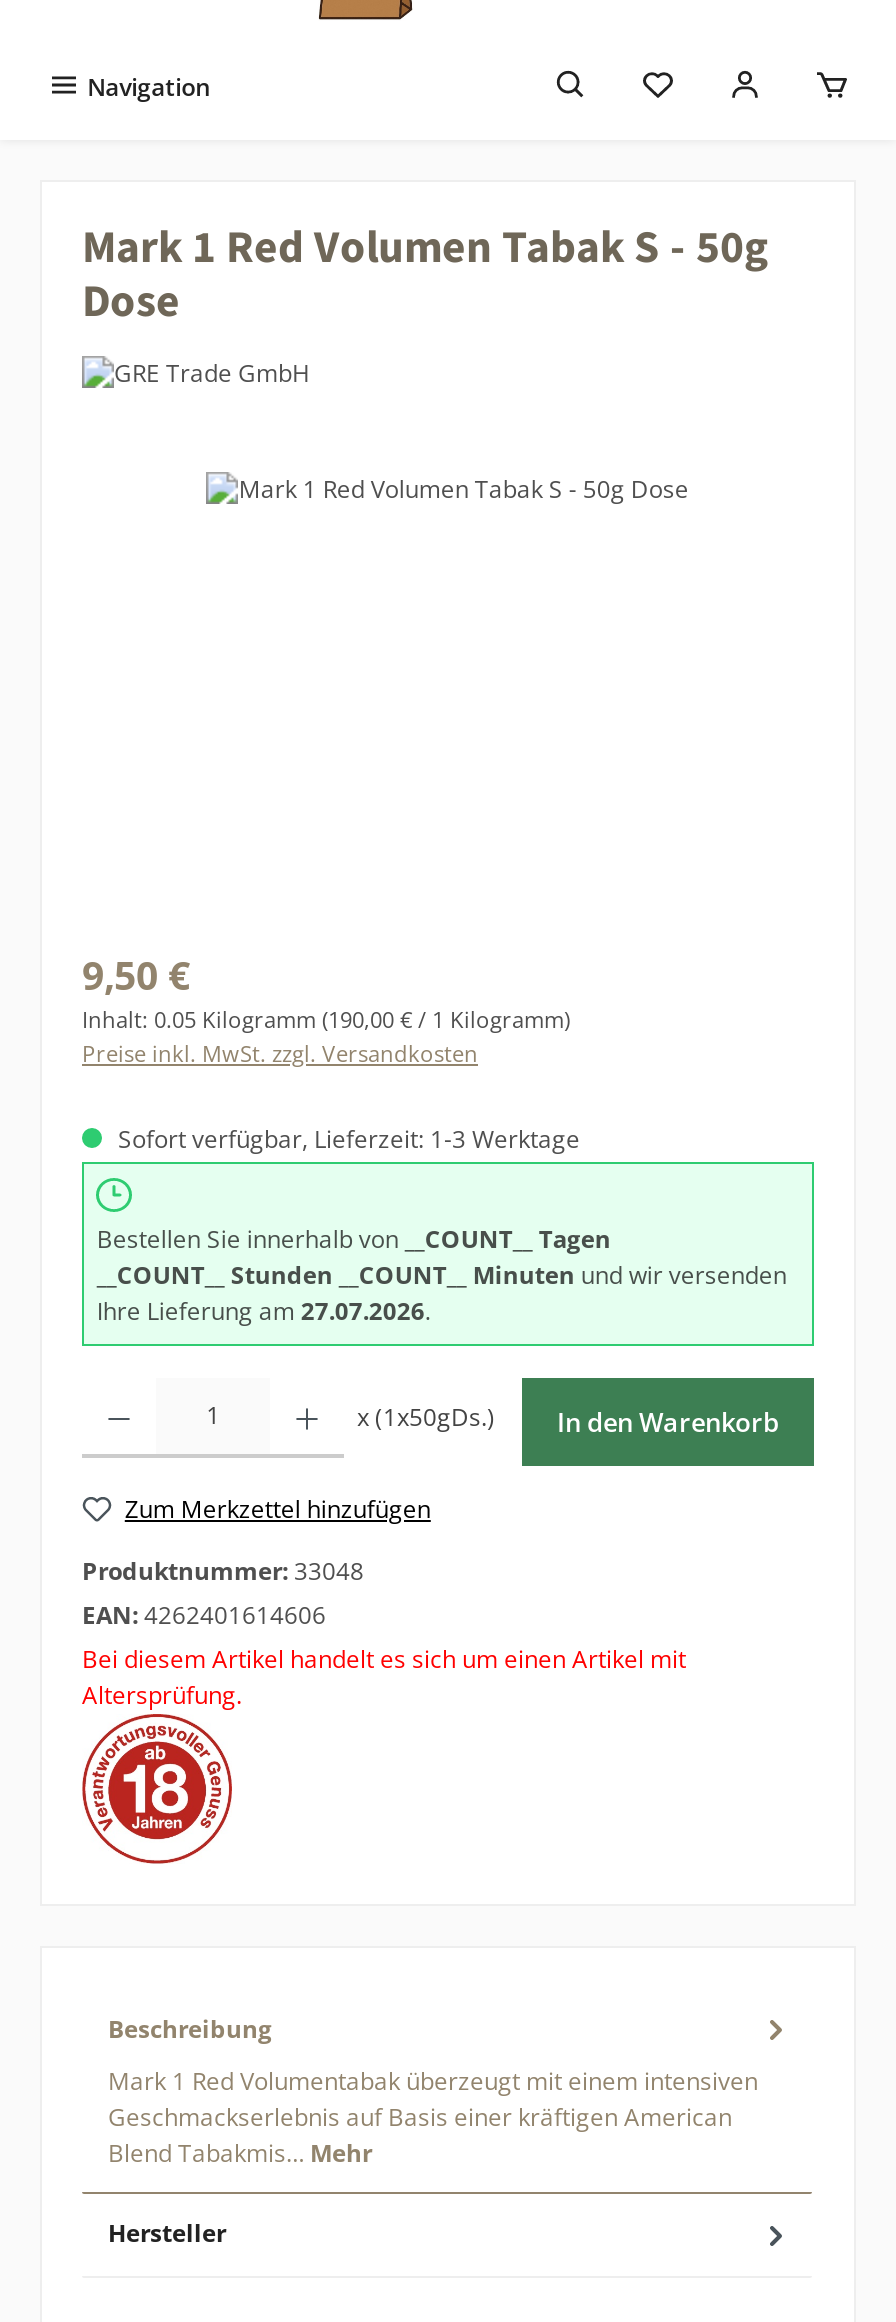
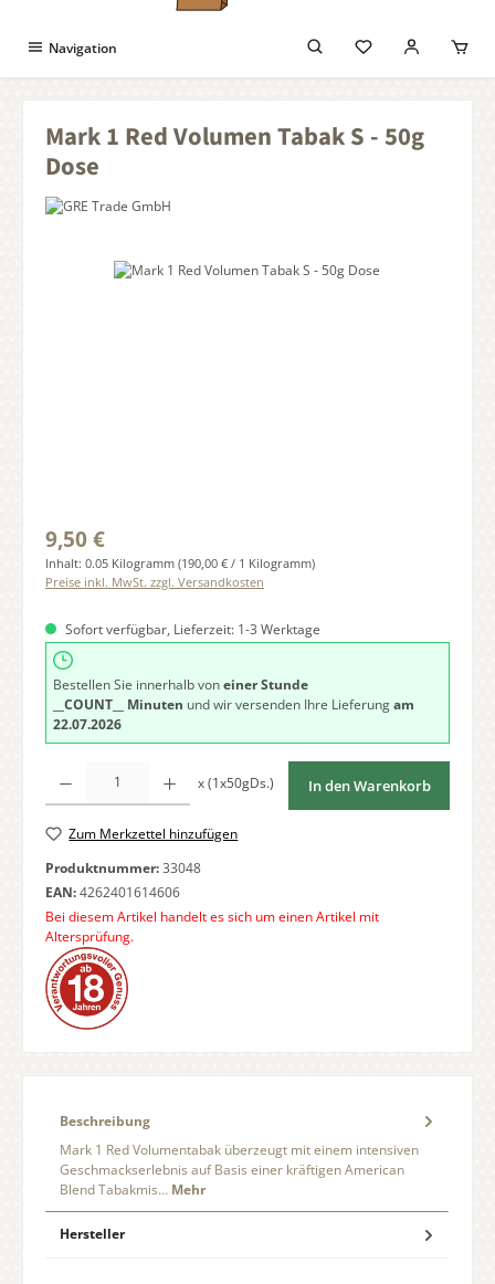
- Bestellen Sie innerhalb von __COUNT__ Tagen
- __COUNT__ Stunden __COUNT__ Minuten und wir versenden
- Ihre Lieferung am 27.07.2026.
+ Bestellen Sie innerhalb von einer Stunde
+ __COUNT__ Minuten und wir versenden Ihre Lieferung am
+ 22.07.2026
